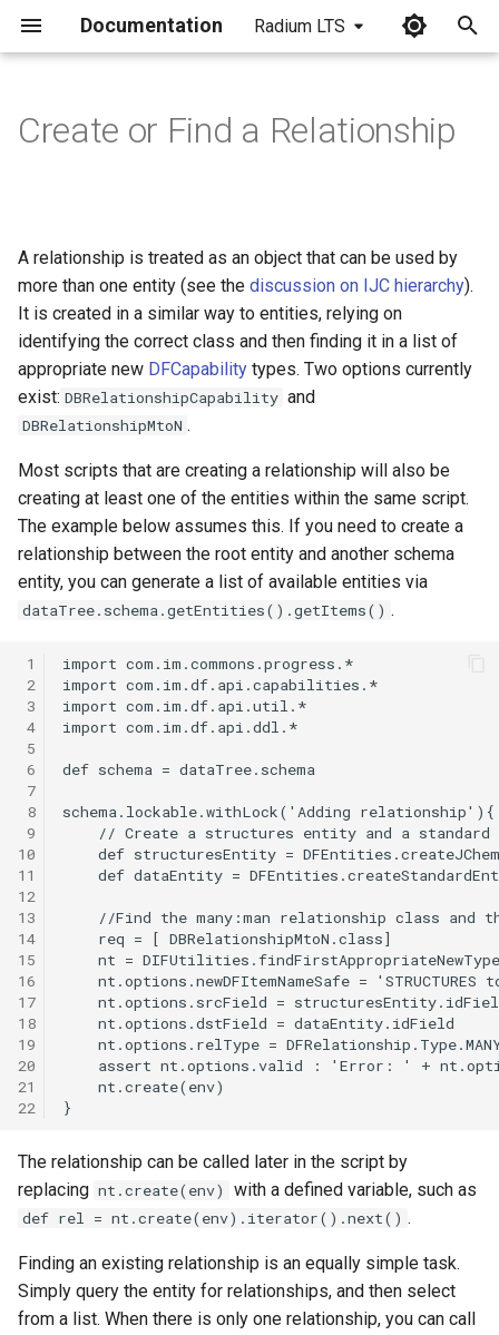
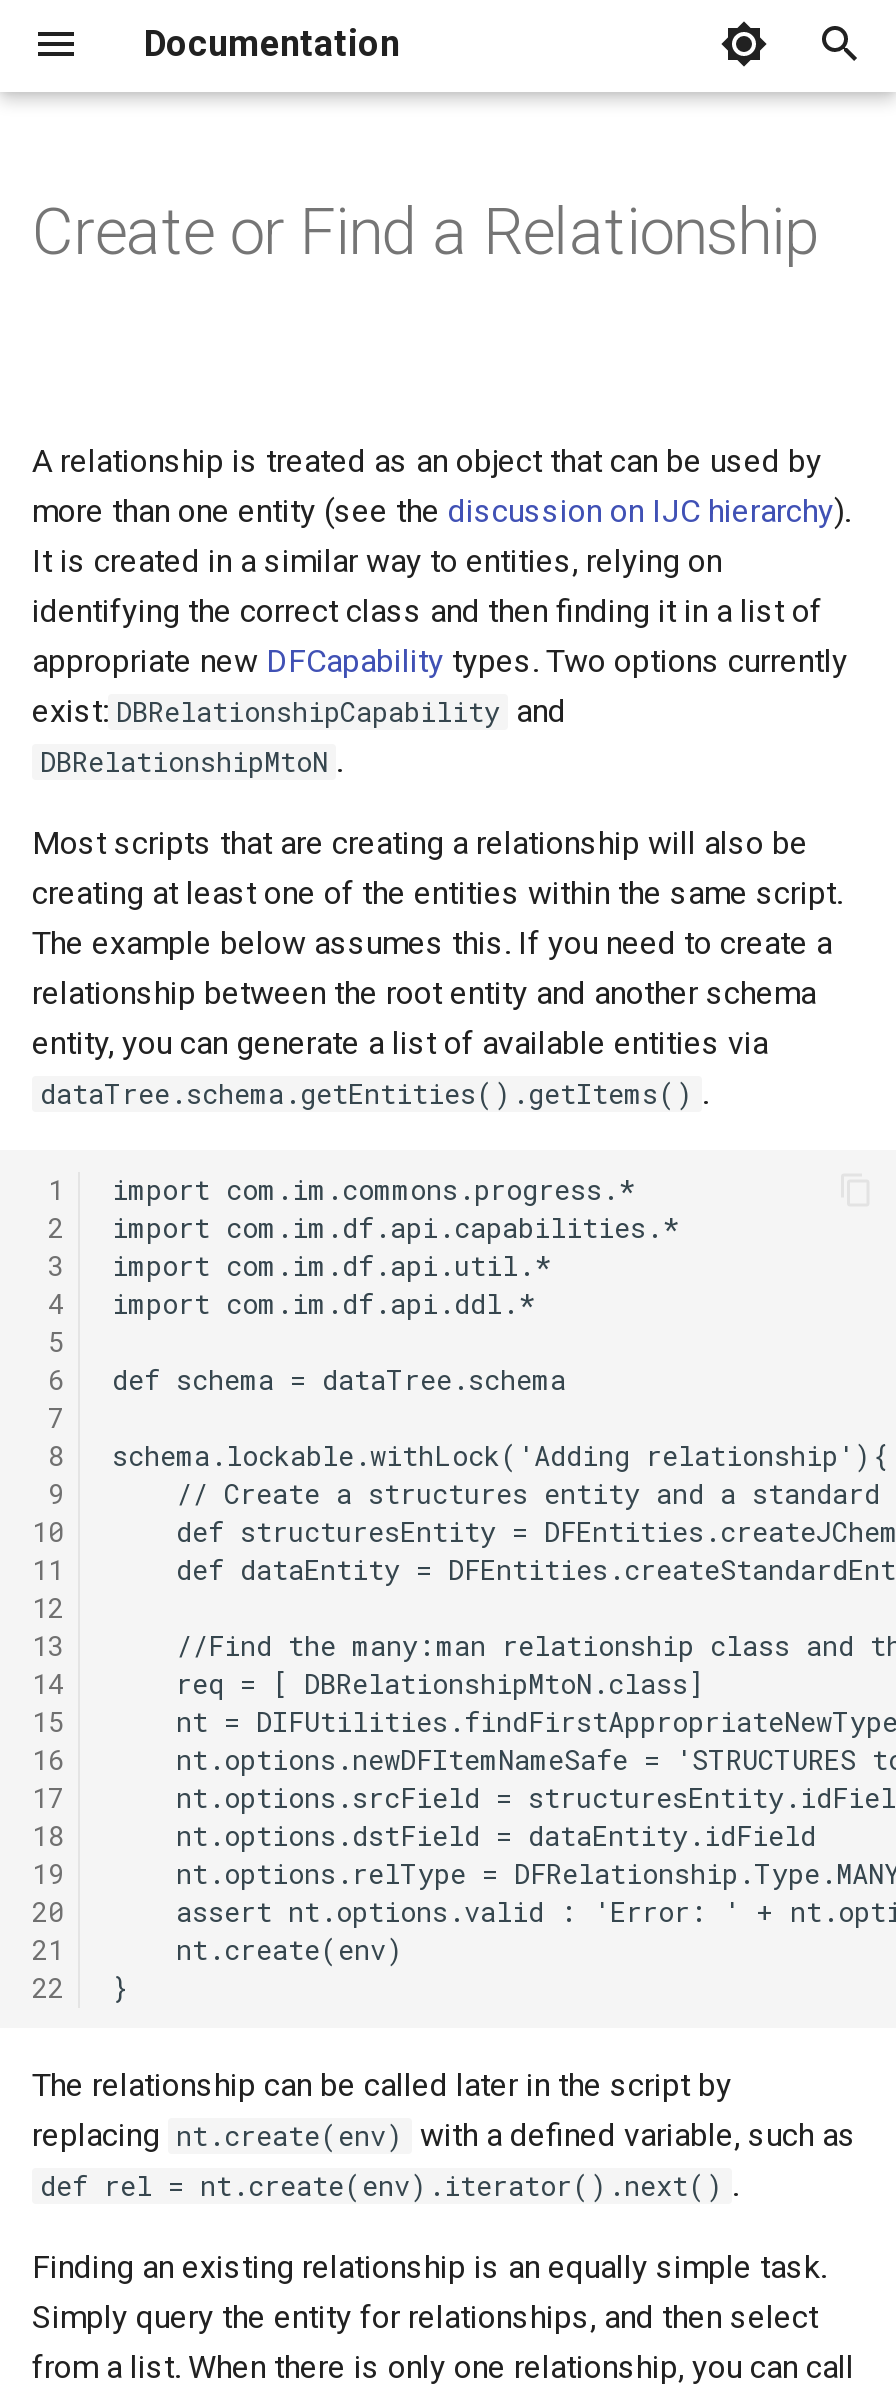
- Radium LTS
